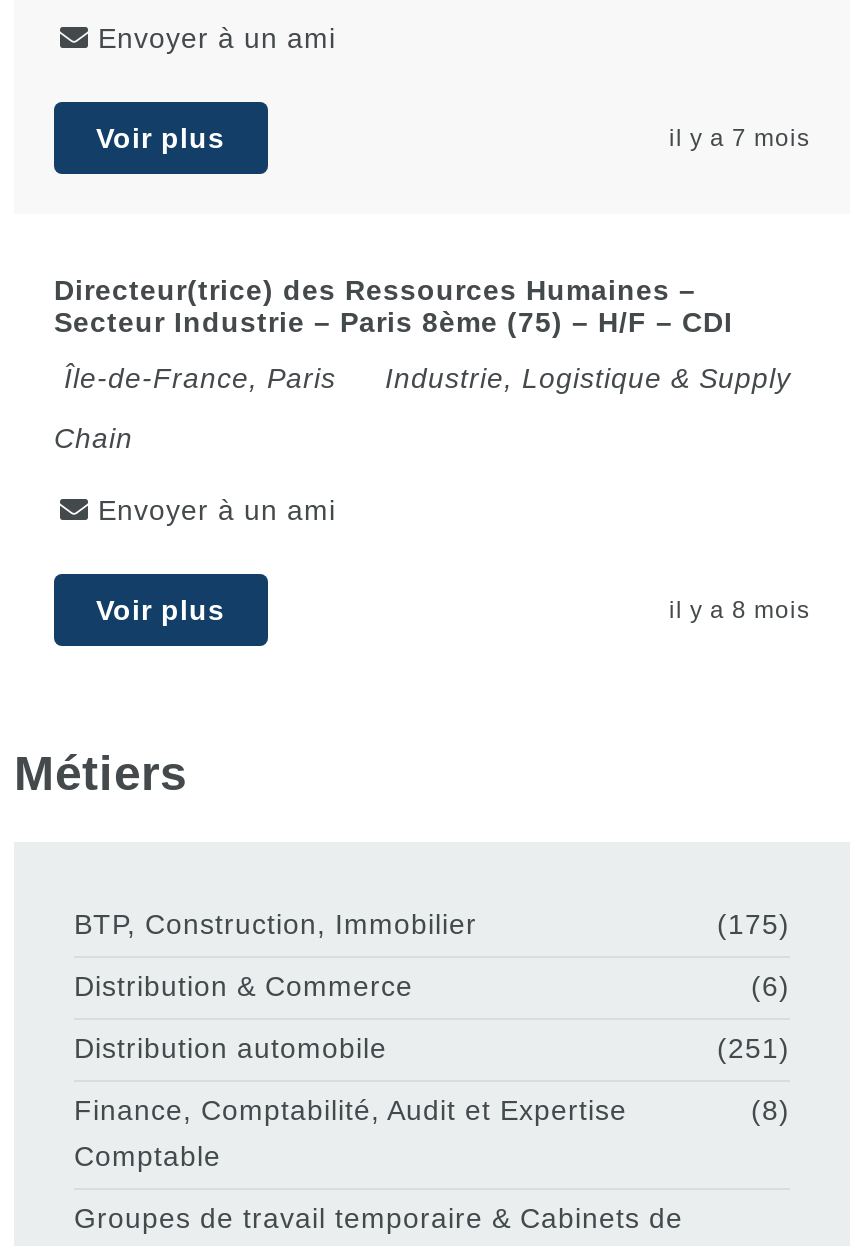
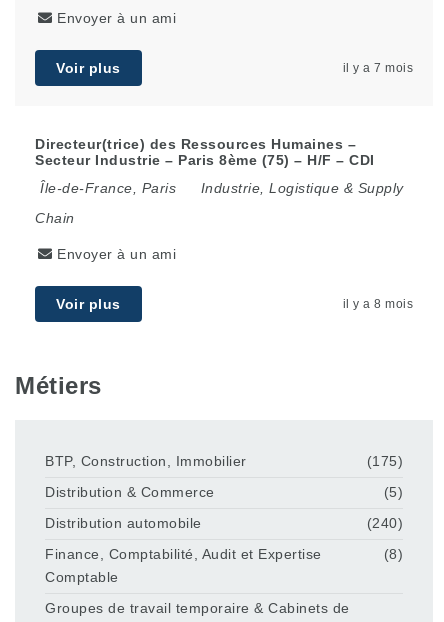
- (6)
+ (5)

- (251)
+ (240)
